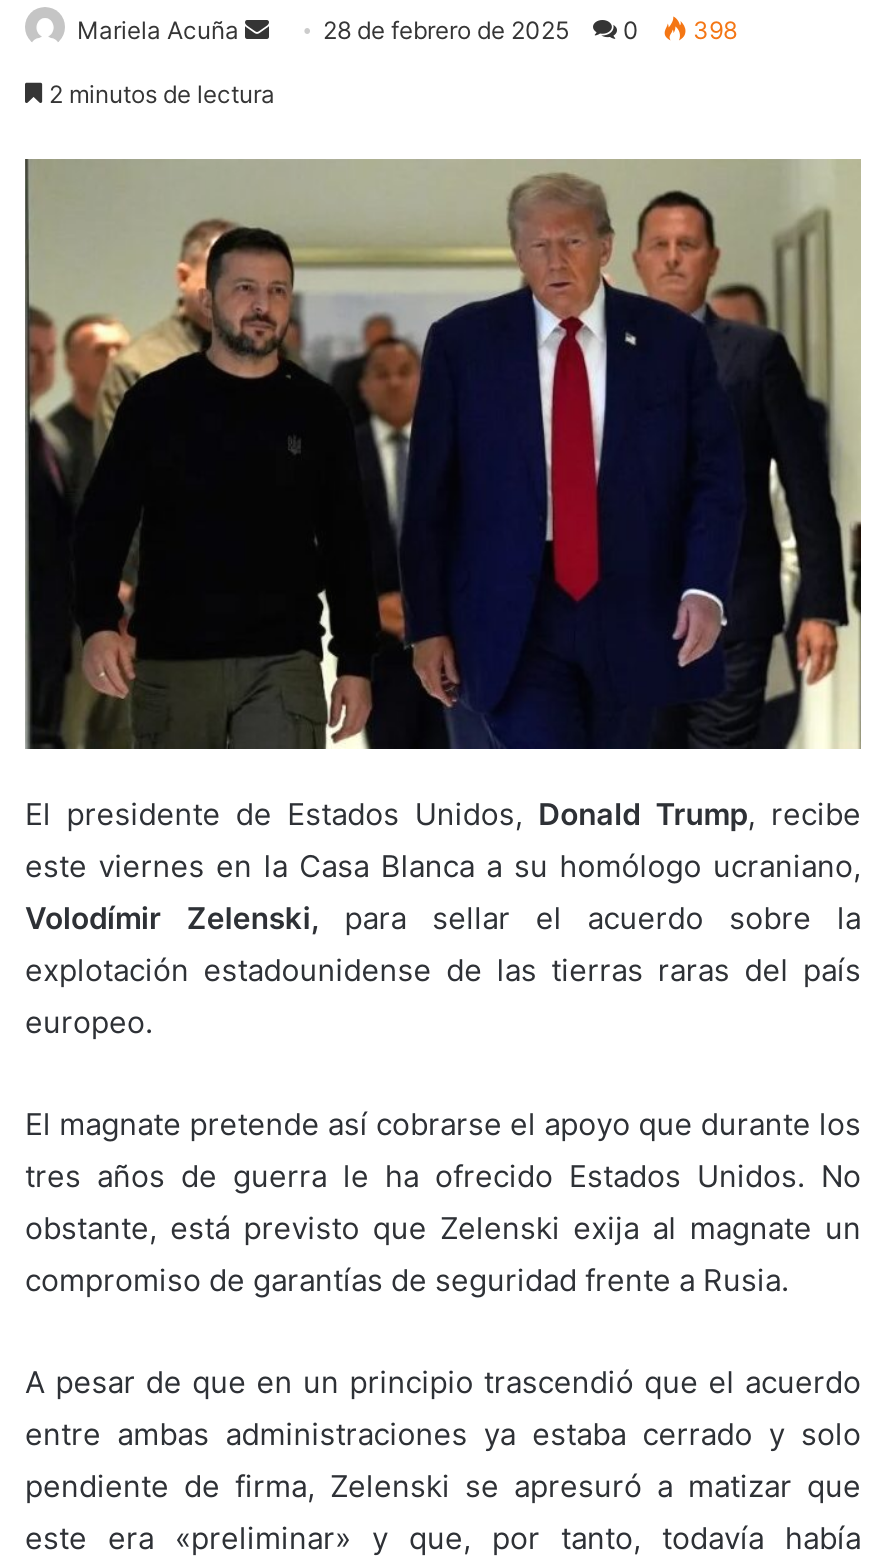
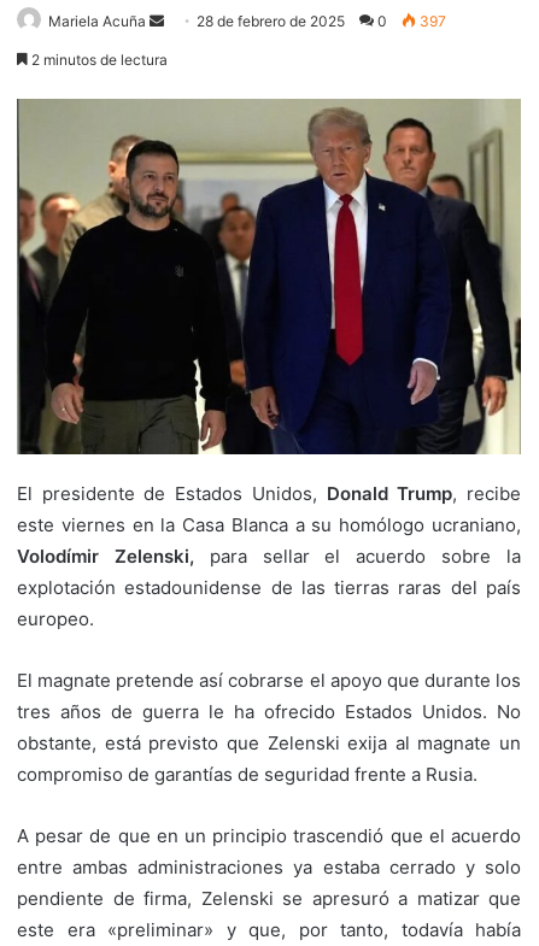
- 398
+ 397
